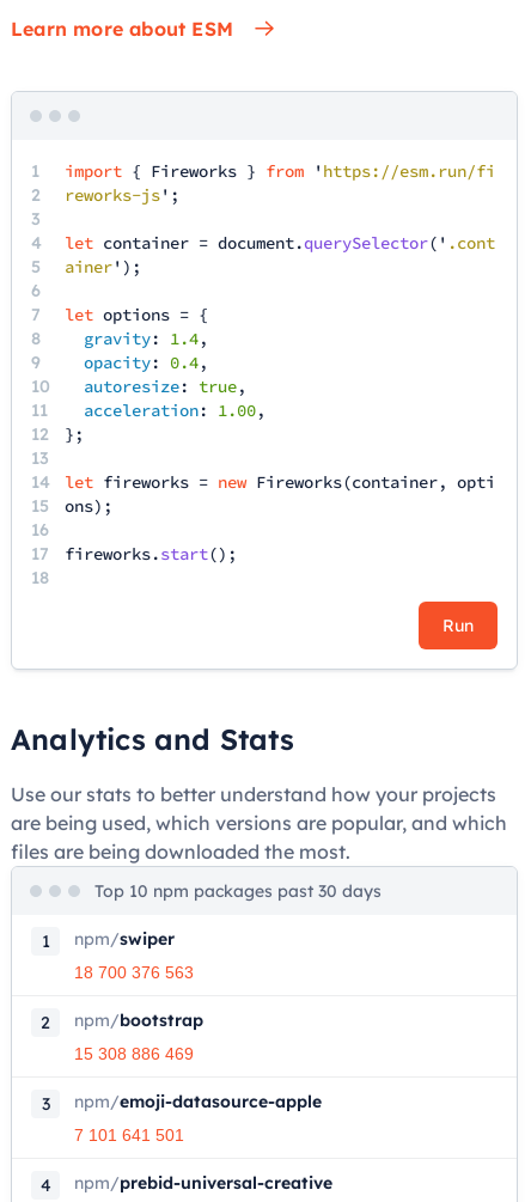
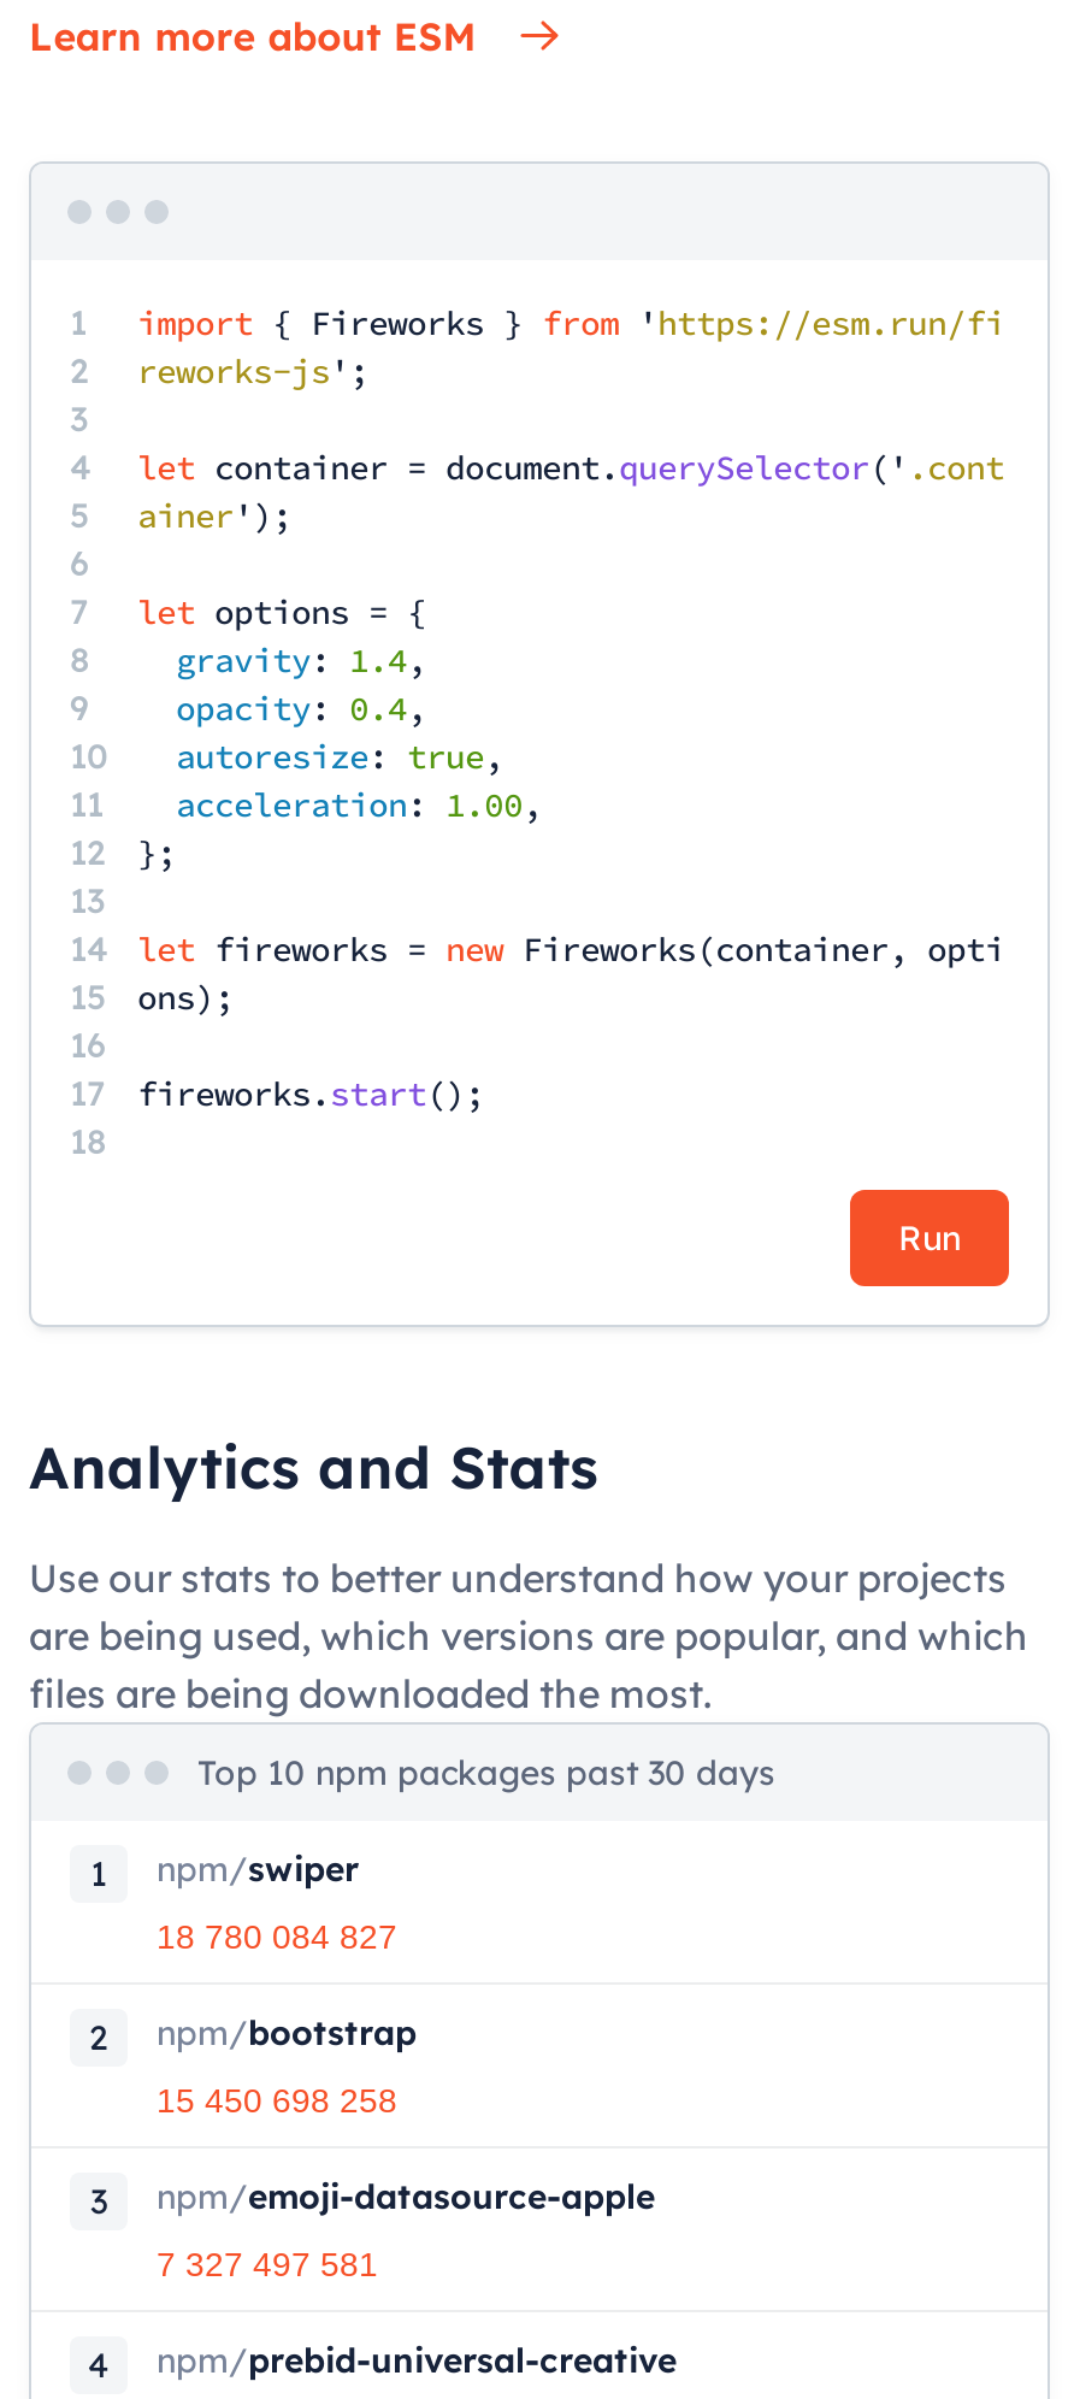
- 18 700 376 563
+ 18 780 084 827

- 15 308 886 469
+ 15 450 698 258

- 7 101 641 501
+ 7 327 497 581
